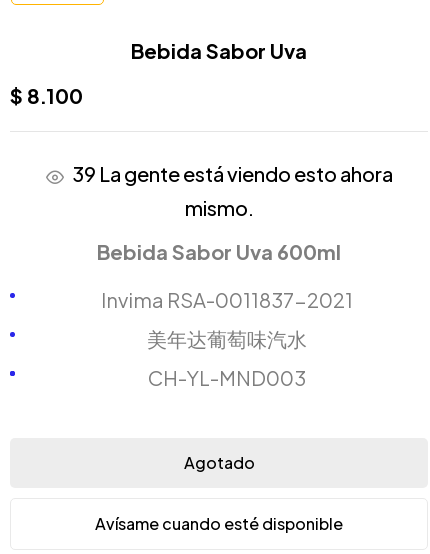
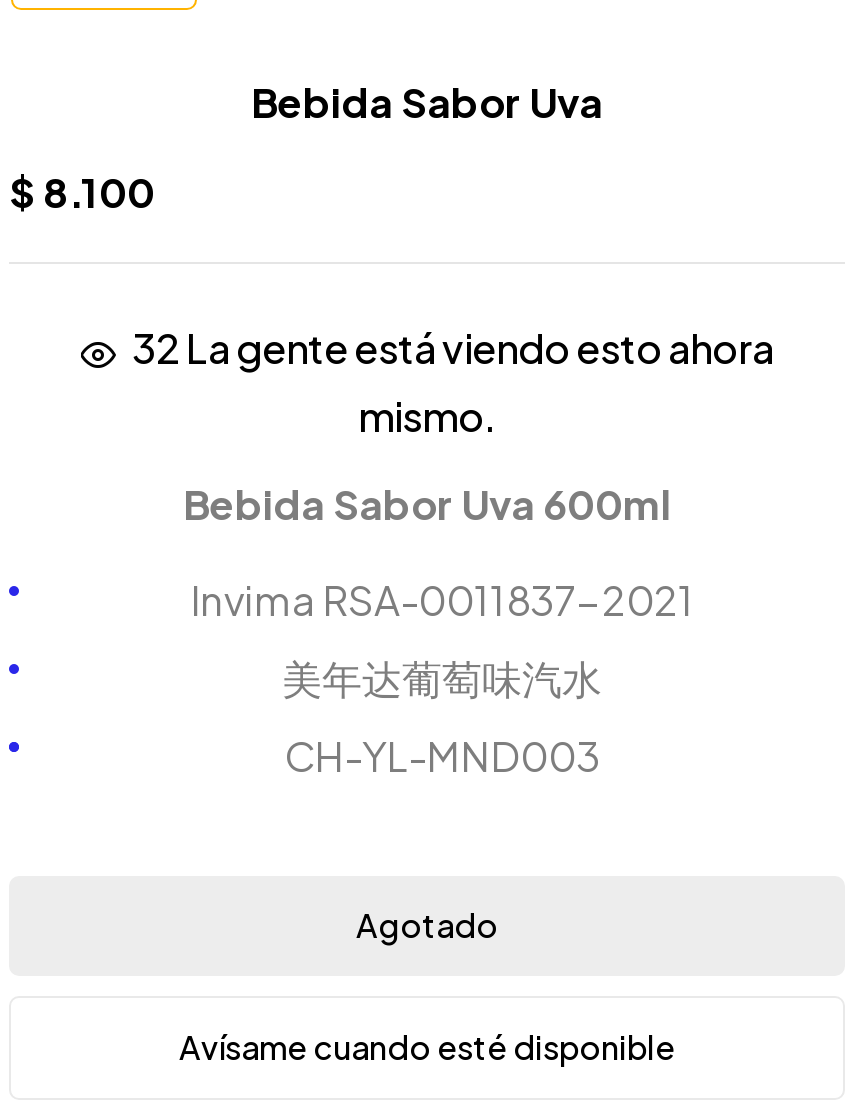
- 39 La gente está viendo esto ahora
+ 32 La gente está viendo esto ahora
